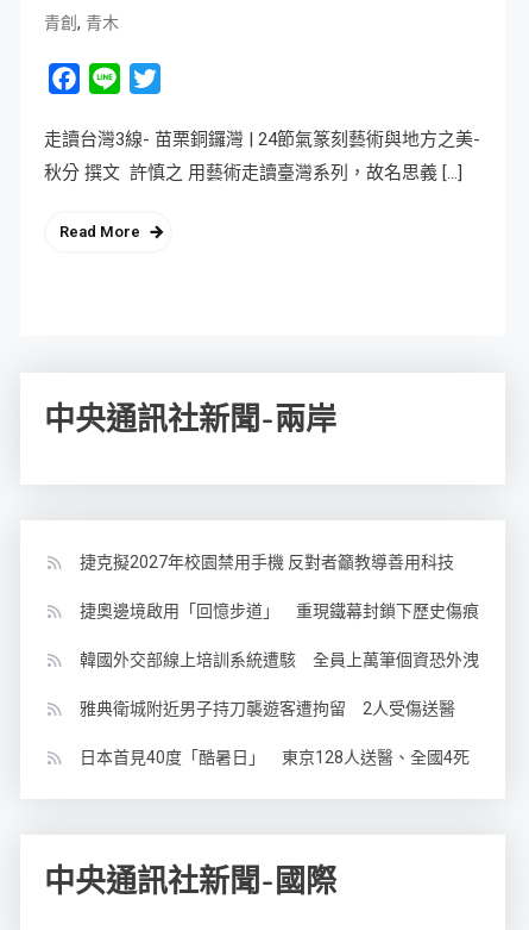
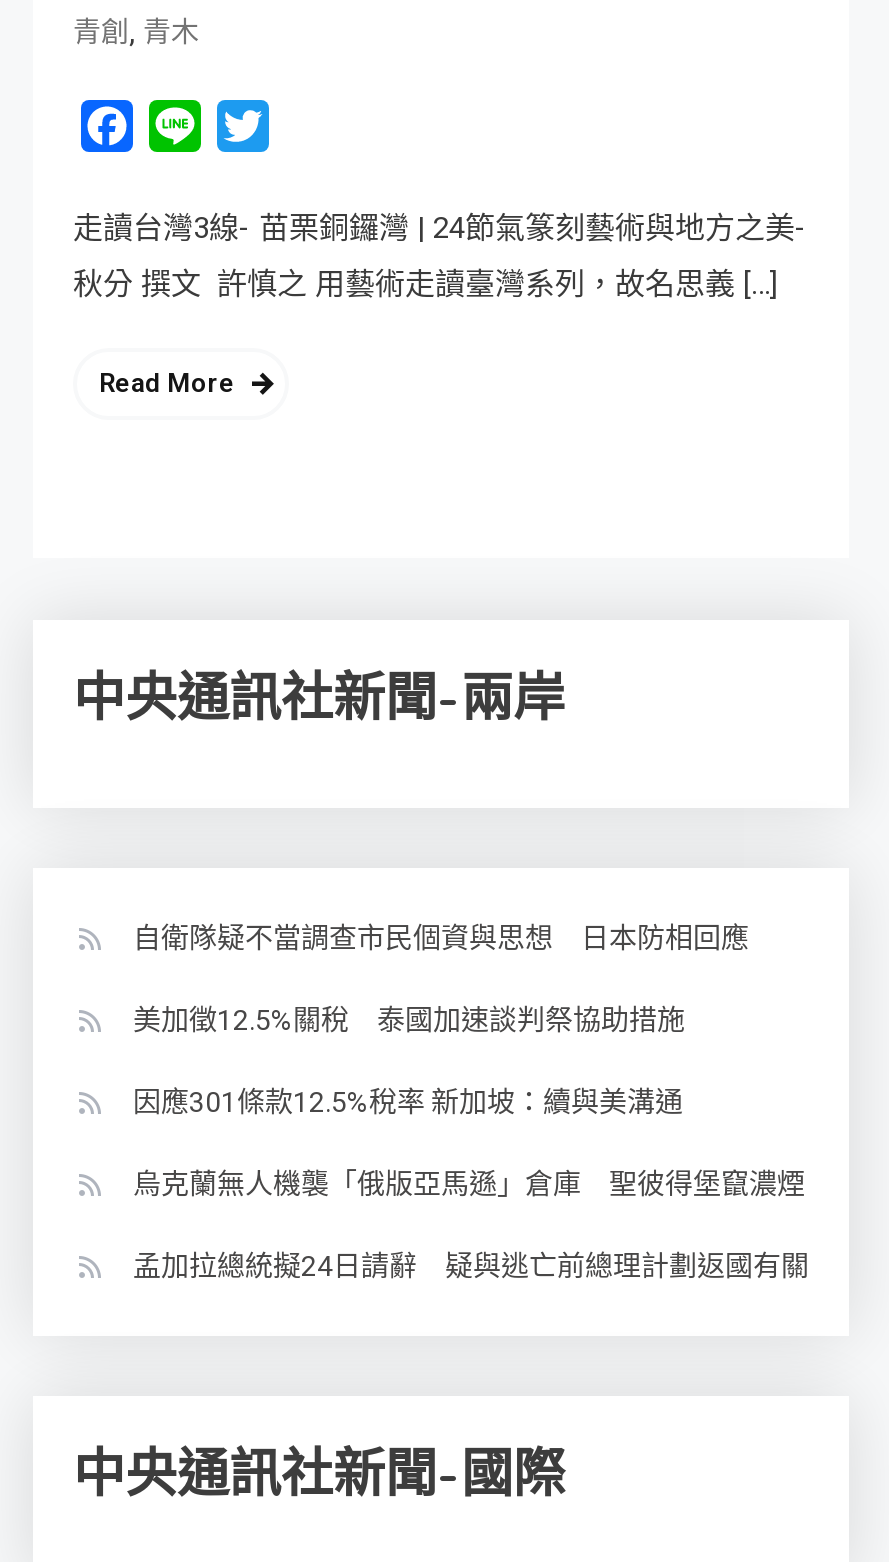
- 捷克擬2027年校園禁用手機 反對者籲教導善用科技
+ 自衛隊疑不當調查市民個資與思想 日本防相回應

- 捷奧邊境啟用「回憶步道」 重現鐵幕封鎖下歷史傷痕
+ 美加徵12.5%關稅 泰國加速談判祭協助措施

- 韓國外交部線上培訓系統遭駭 全員上萬筆個資恐外洩
+ 因應301條款12.5%稅率 新加坡：續與美溝通

- 雅典衛城附近男子持刀襲遊客遭拘留 2人受傷送醫
+ 烏克蘭無人機襲「俄版亞馬遜」倉庫 聖彼得堡竄濃煙

- 日本首見40度「酷暑日」 東京128人送醫、全國4死
+ 孟加拉總統擬24日請辭 疑與逃亡前總理計劃返國有關
